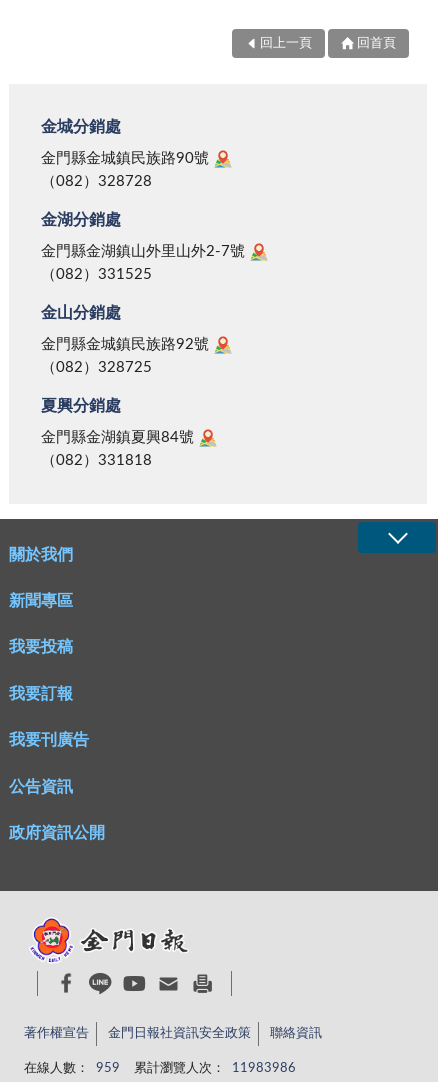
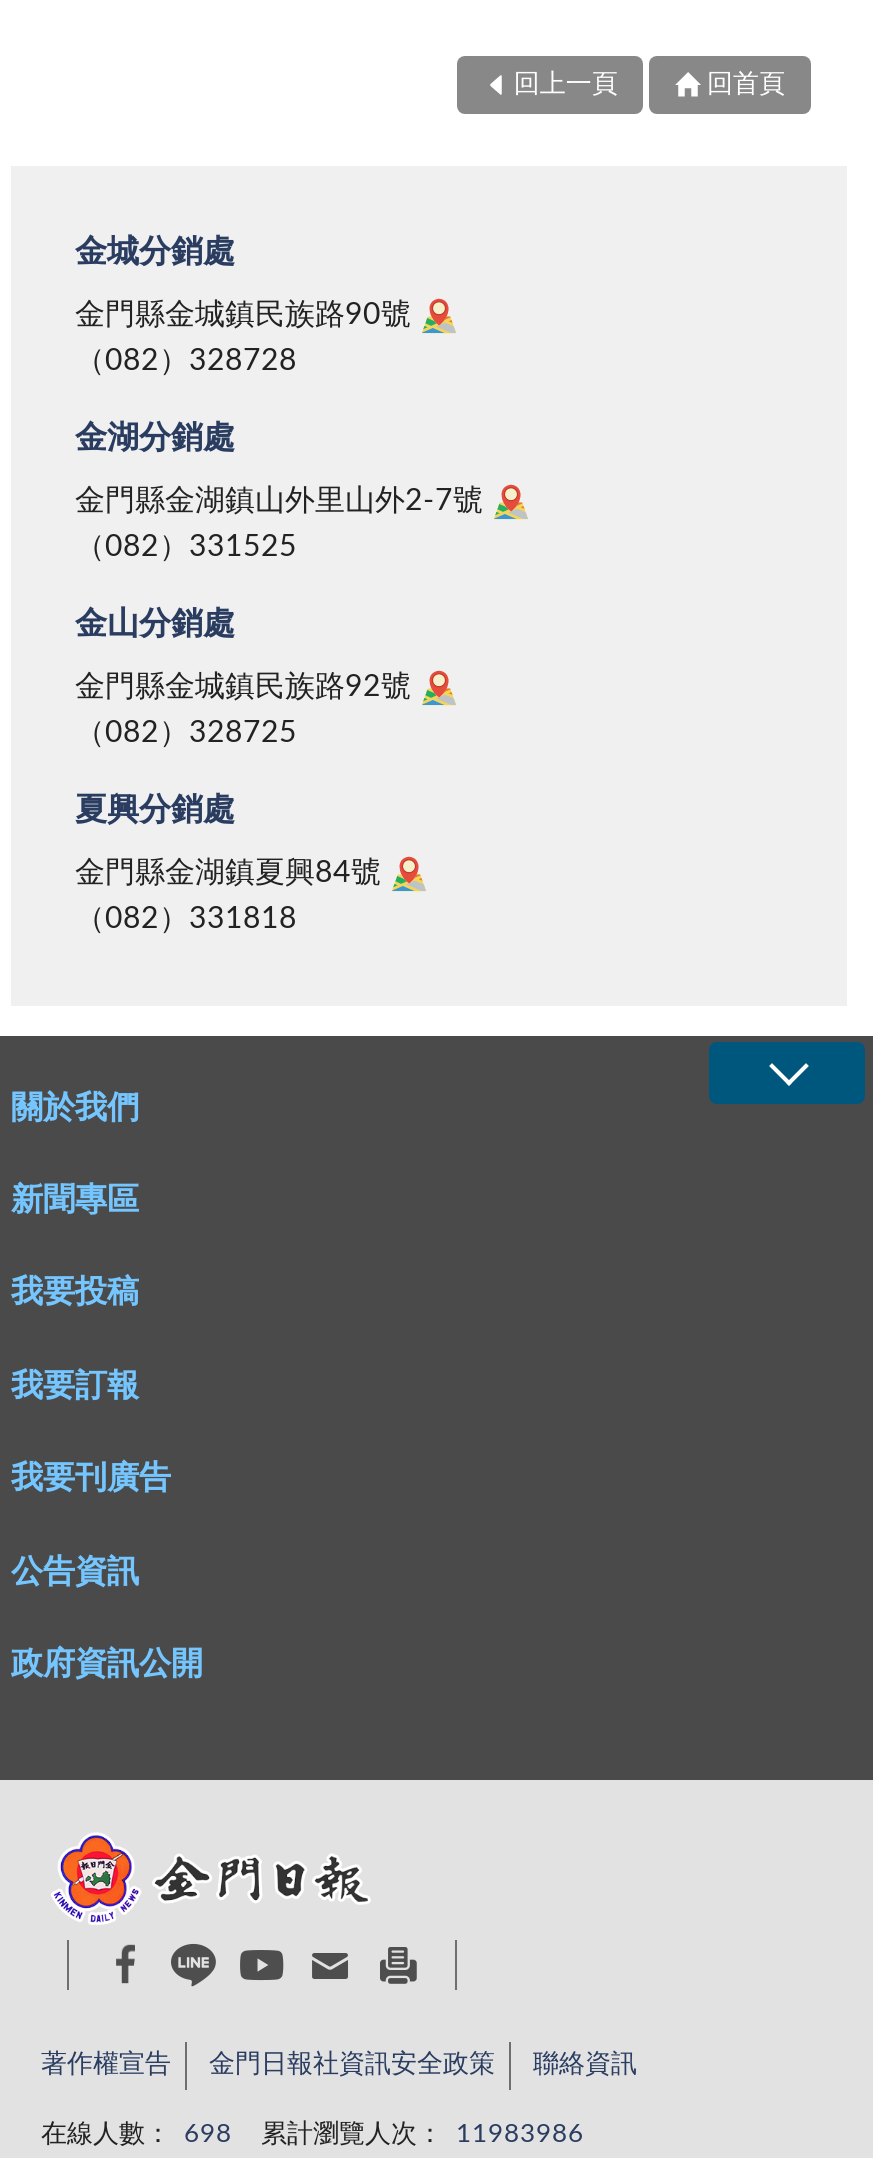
- 在線人數： 959 累計瀏覽人次： 11983986
+ 在線人數： 698 累計瀏覽人次： 11983986
